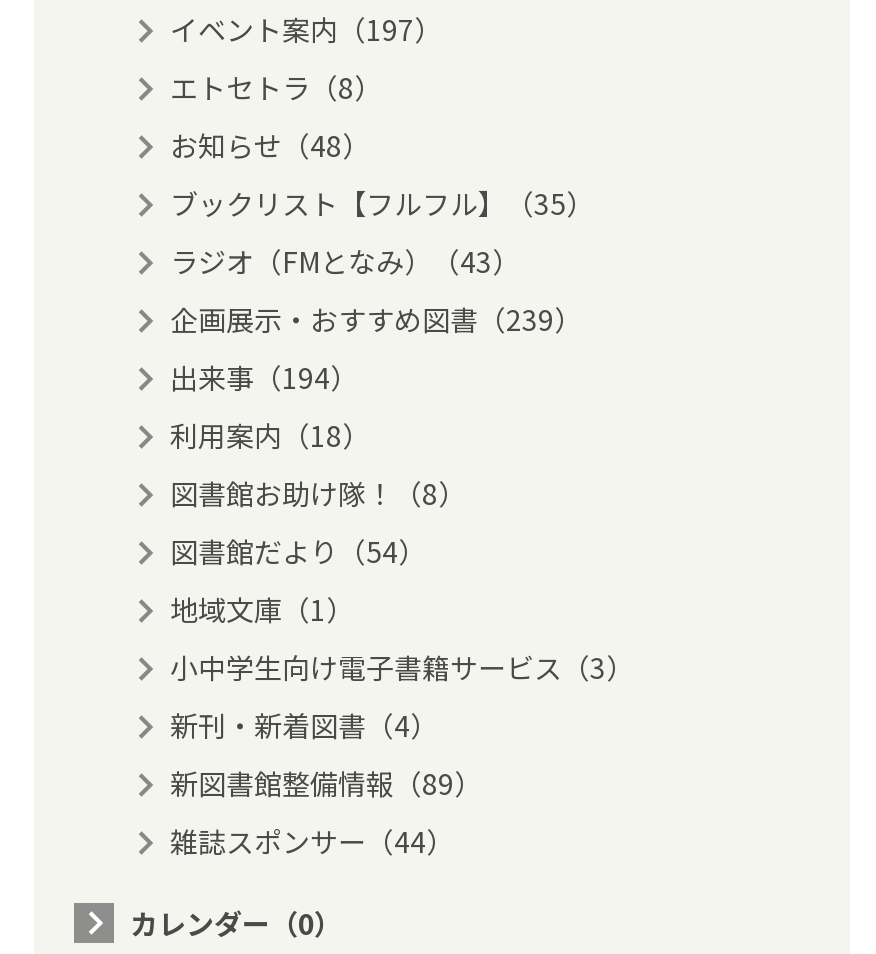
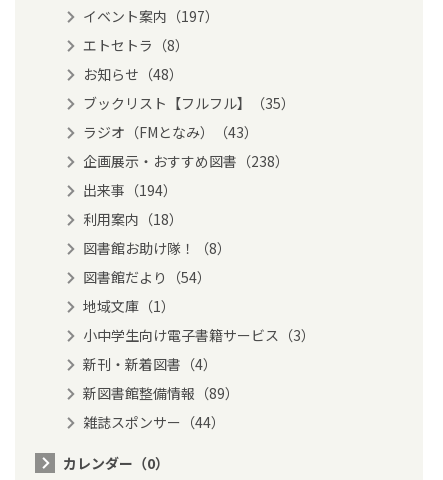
- 企画展示・おすすめ図書（239）
+ 企画展示・おすすめ図書（238）
